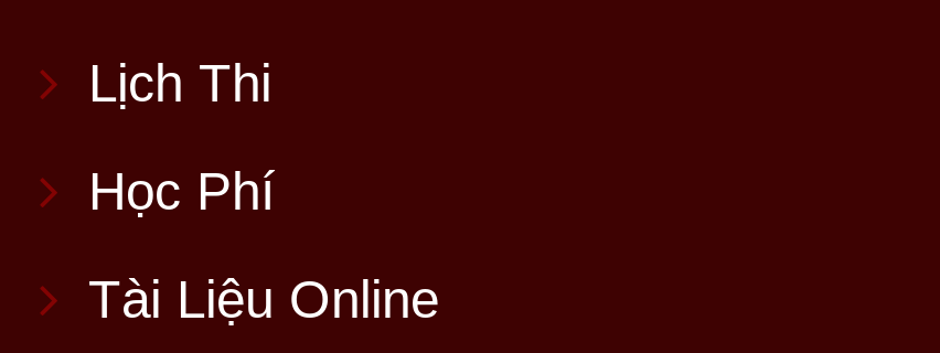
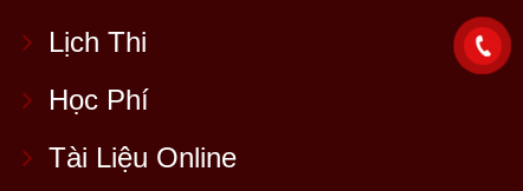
+ [image]
